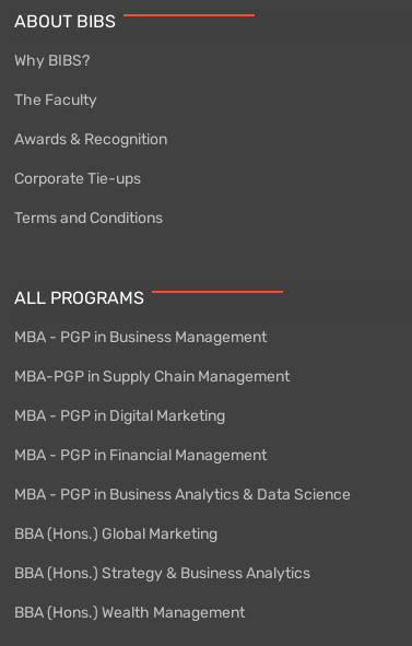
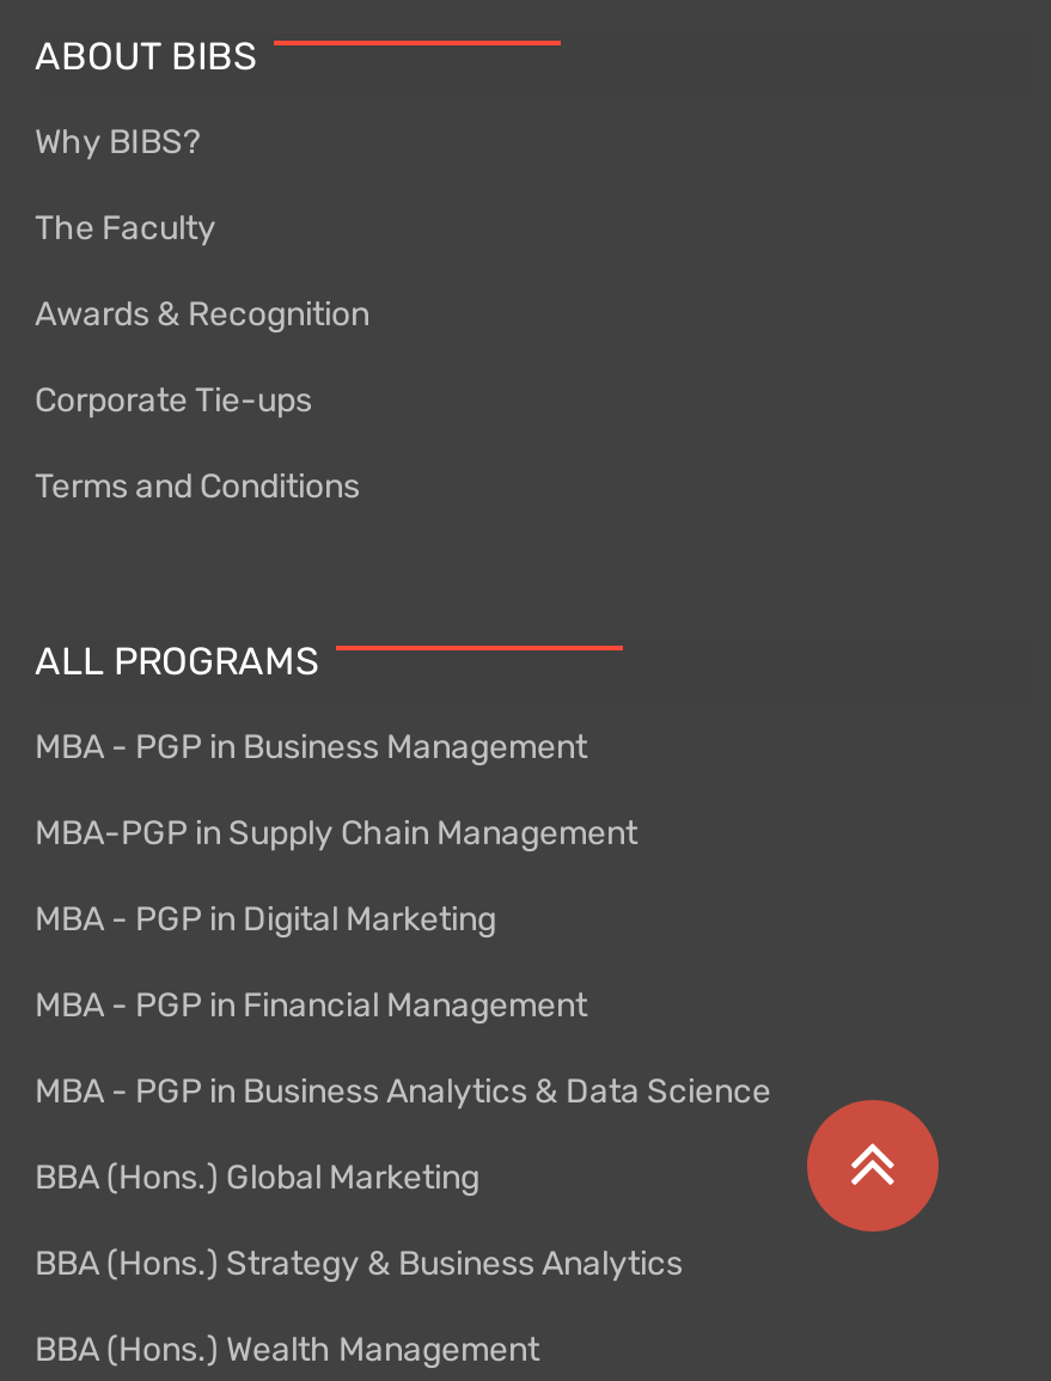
+ [image]
